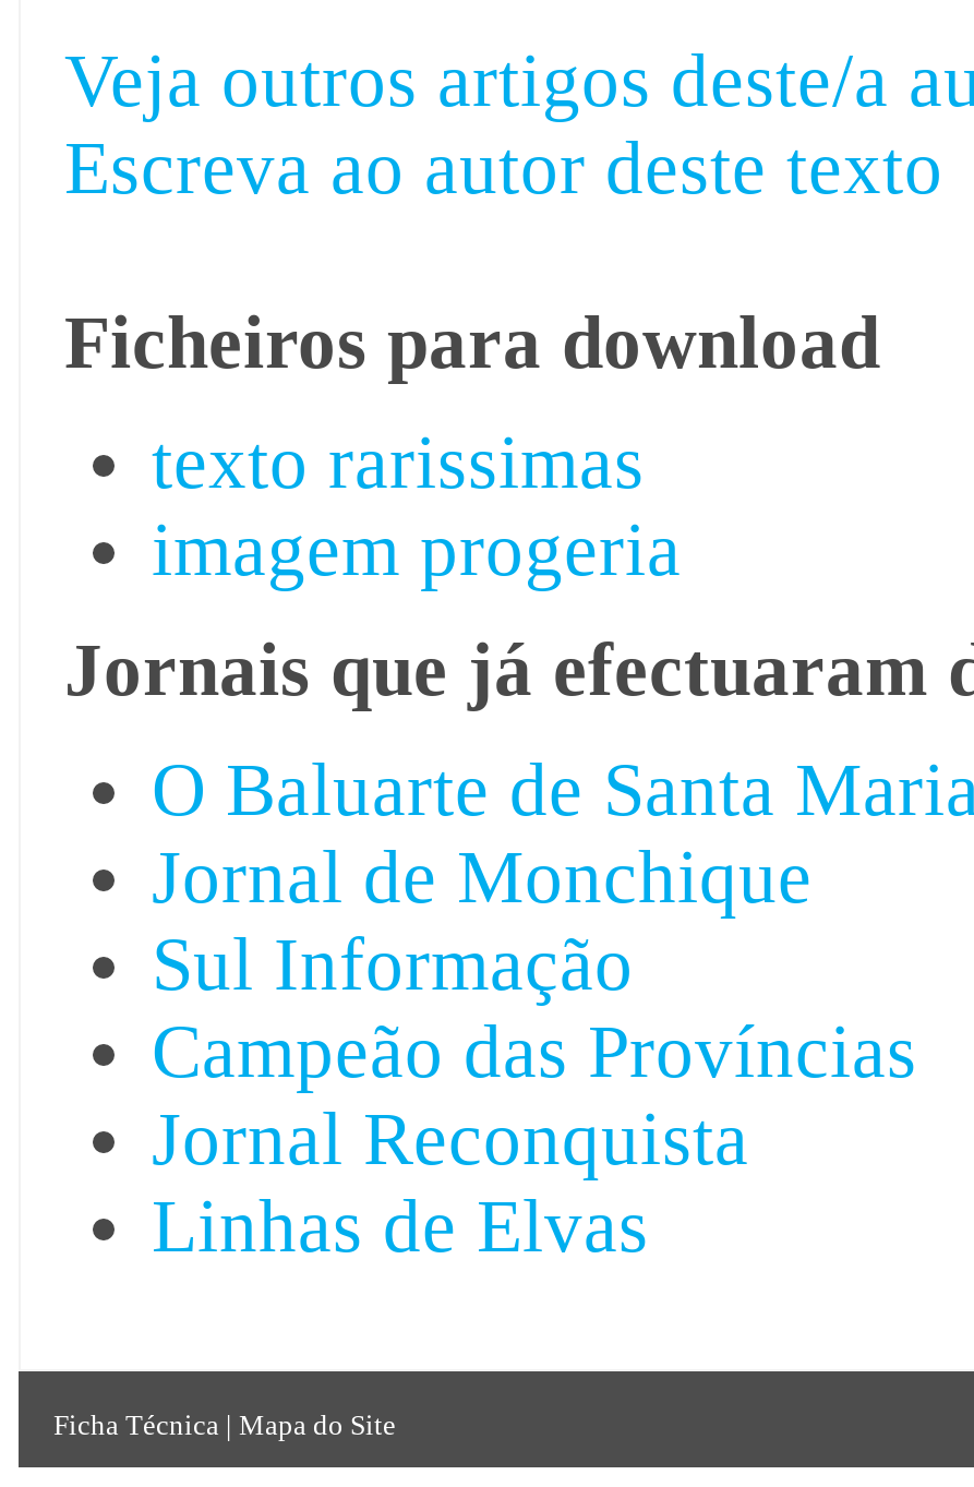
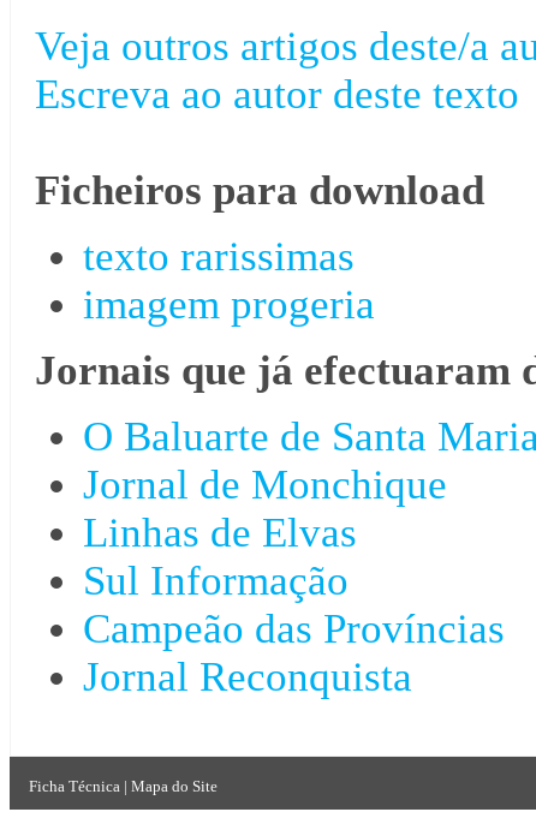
moved down: Sul Informação | Campeão das Províncias | Jornal Reconquista

moved up: Linhas de Elvas
